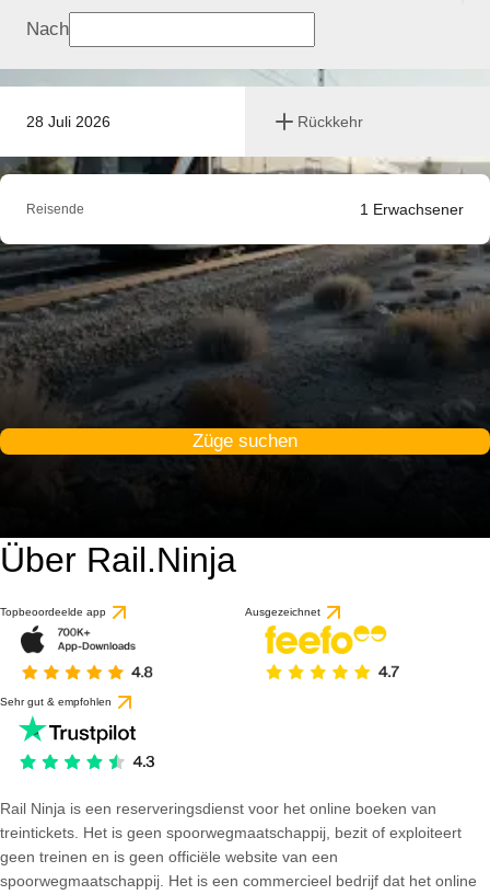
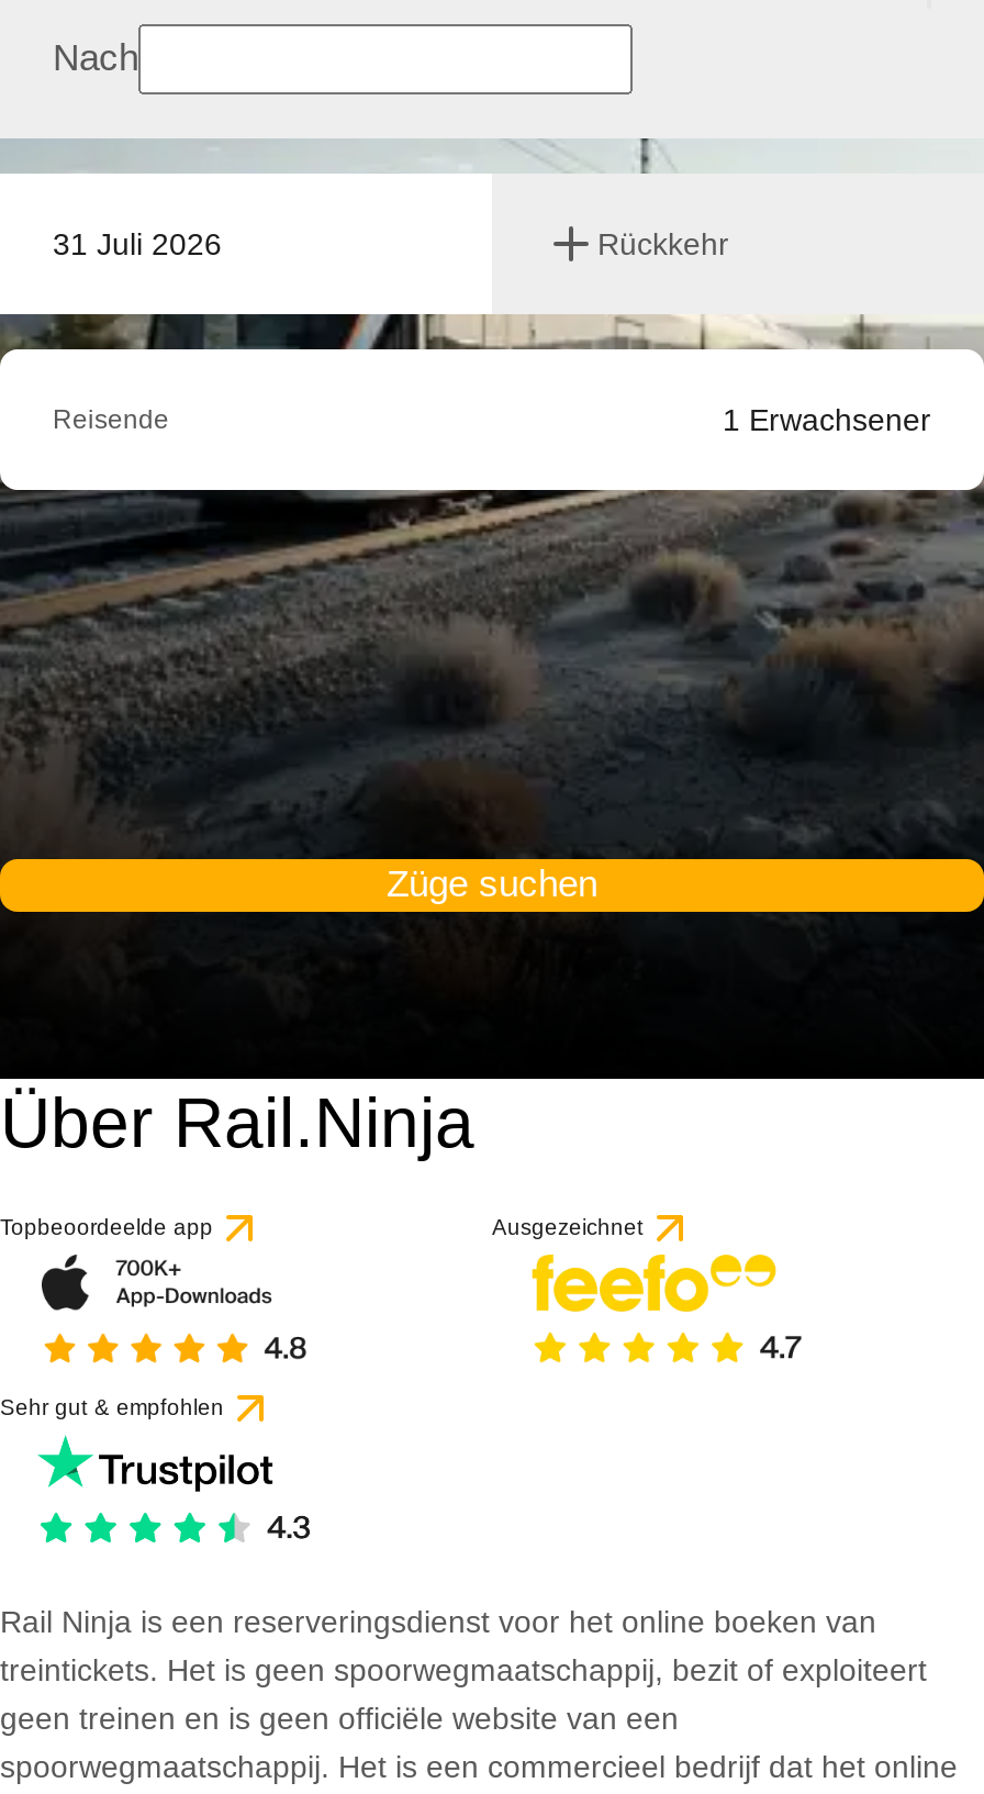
- 28 Juli 2026
+ 31 Juli 2026
